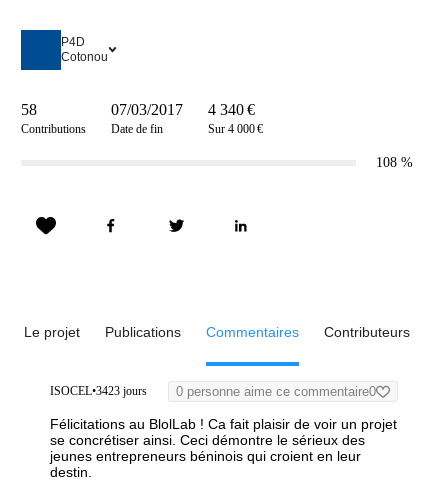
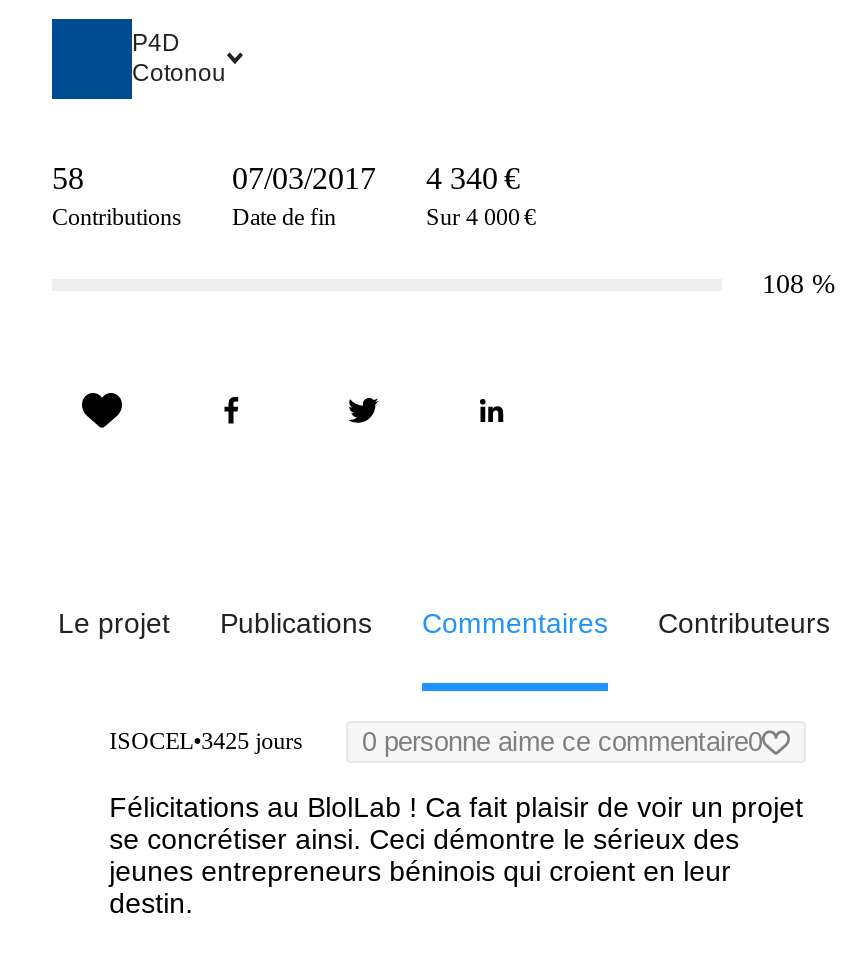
- ISOCEL•3423 jours
+ ISOCEL•3425 jours
